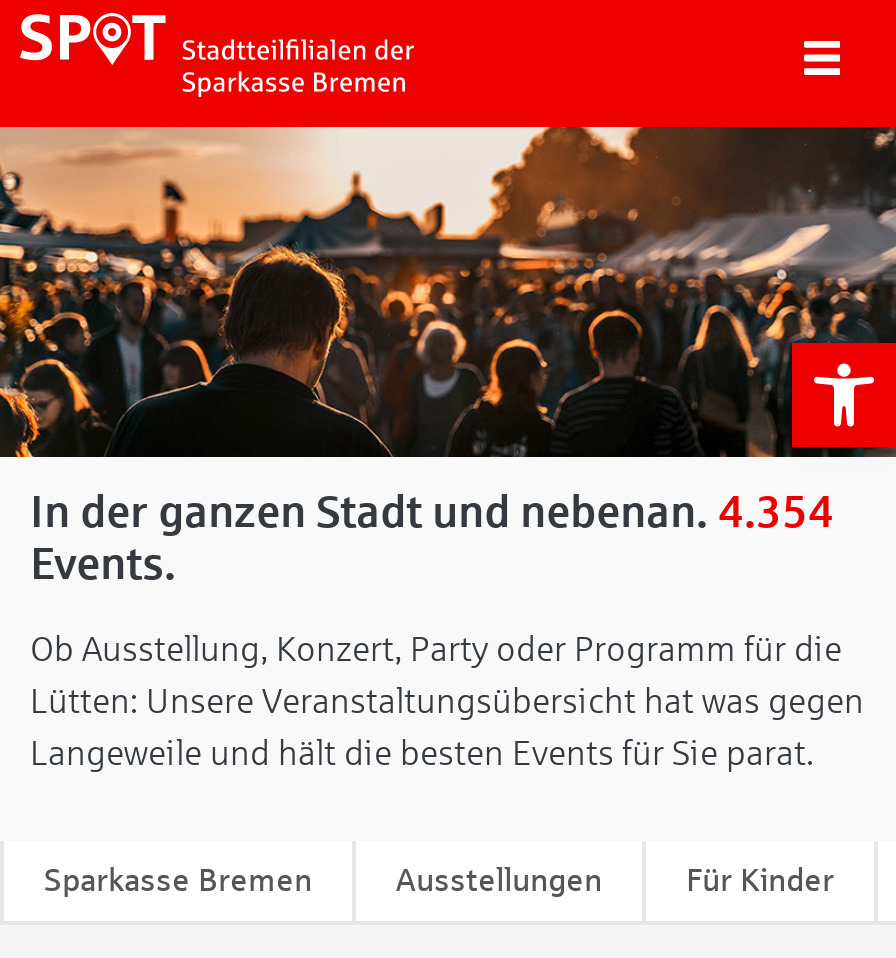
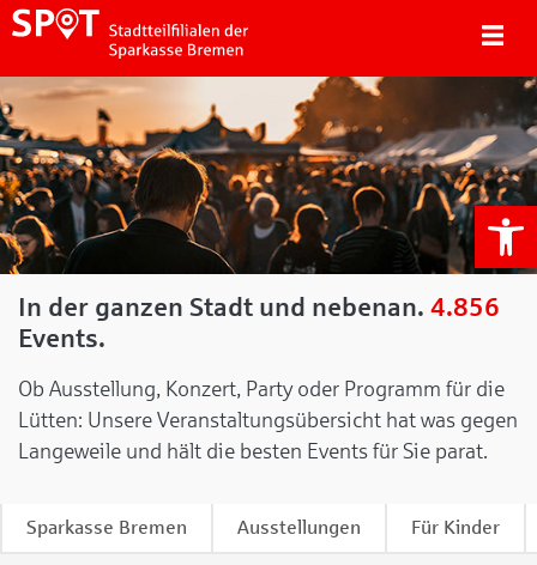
- In der ganzen Stadt und nebenan. 4.354
+ In der ganzen Stadt und nebenan. 4.856
